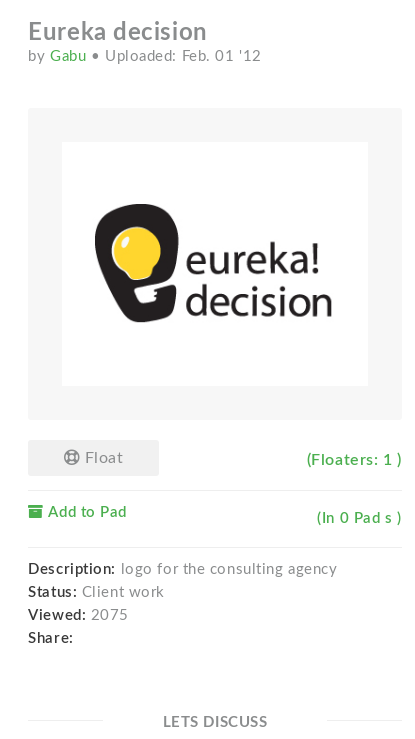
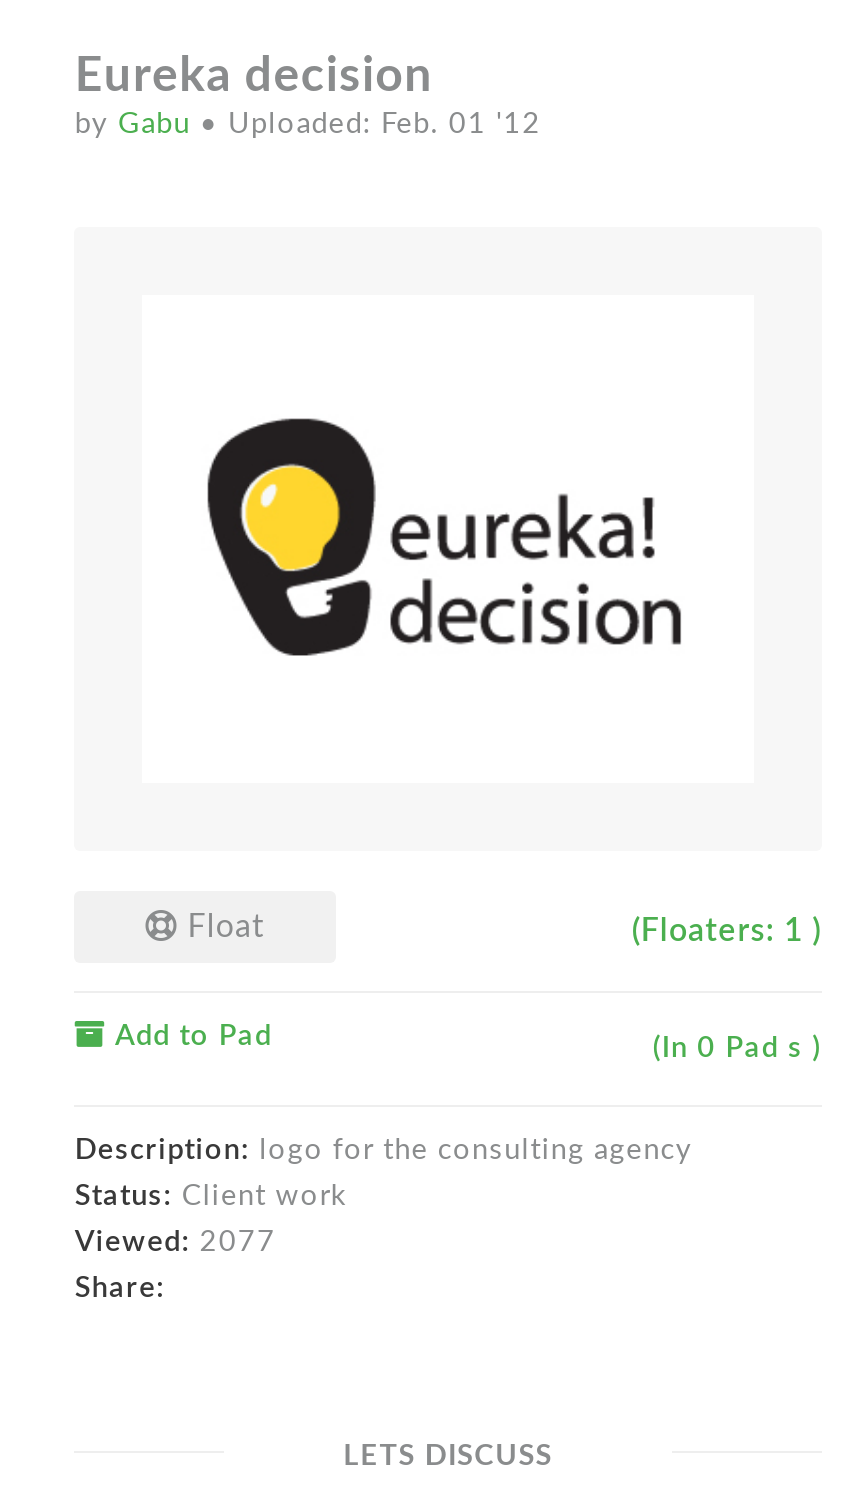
- Viewed: 2075
+ Viewed: 2077
